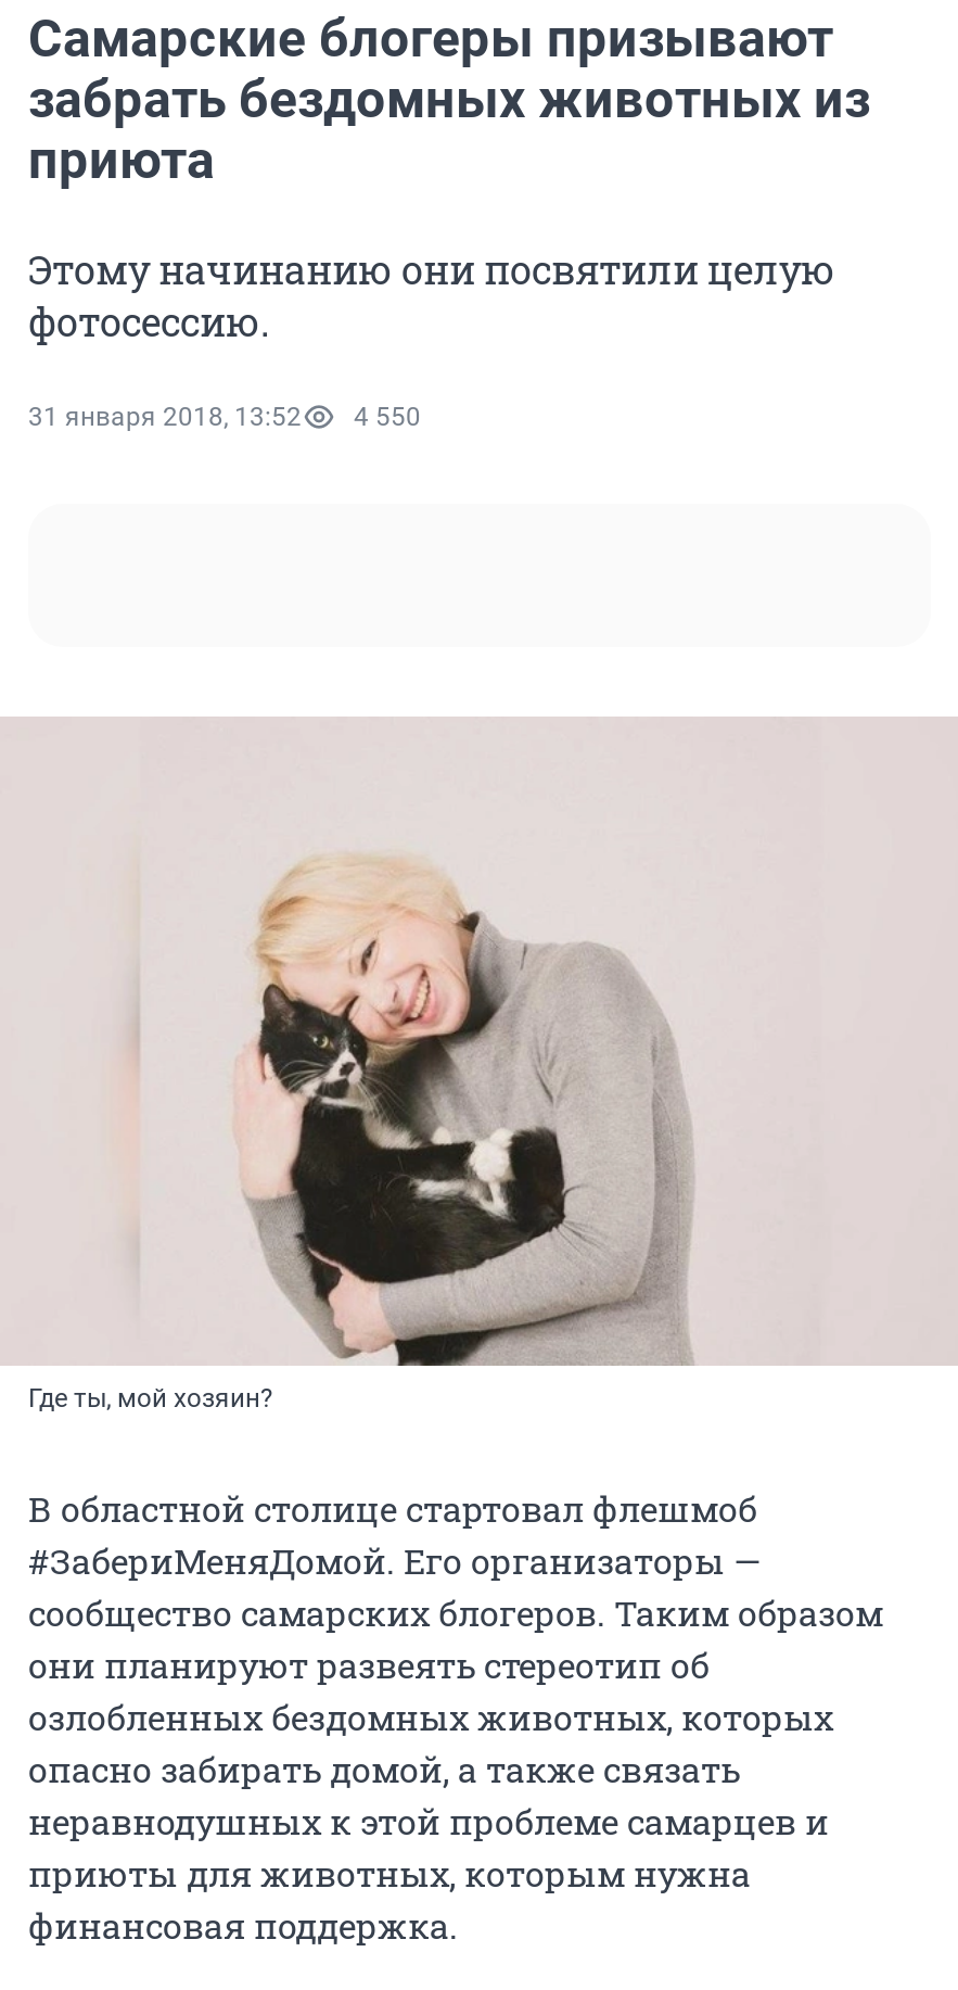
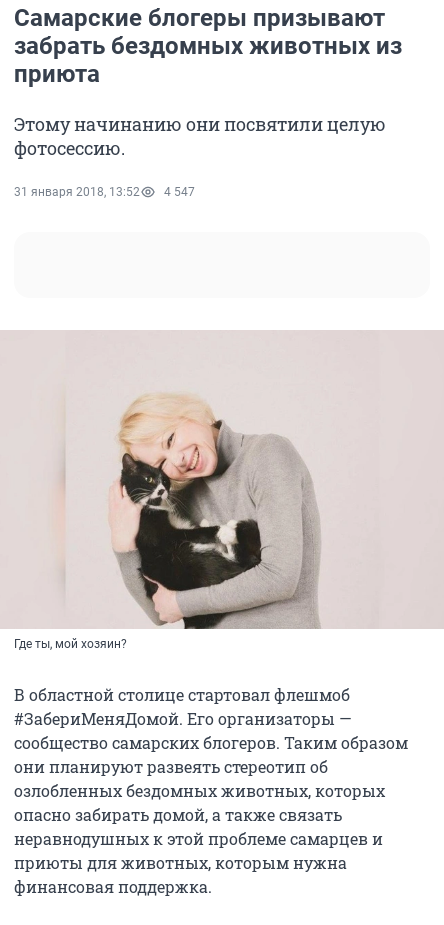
- 31 января 2018, 13:52 4 550
+ 31 января 2018, 13:52 4 547
